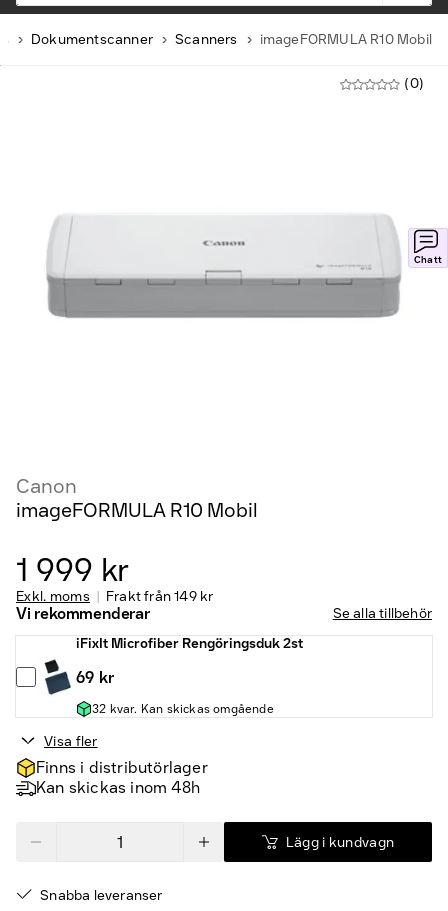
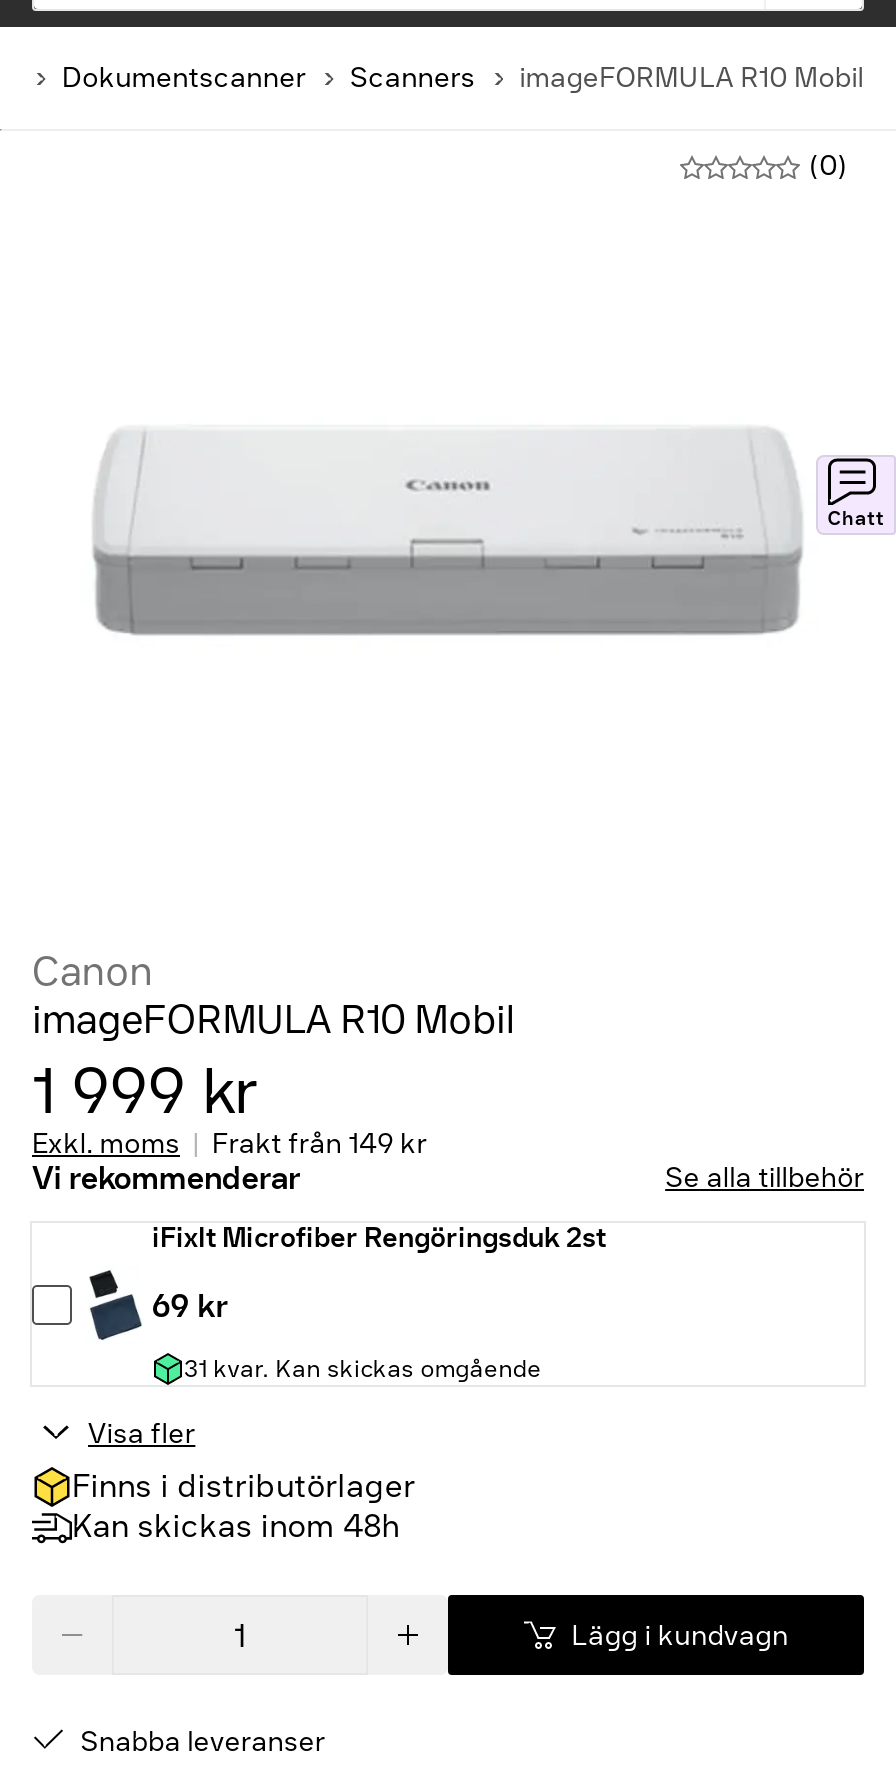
- 32 kvar. Kan skickas omgående
+ 31 kvar. Kan skickas omgående
